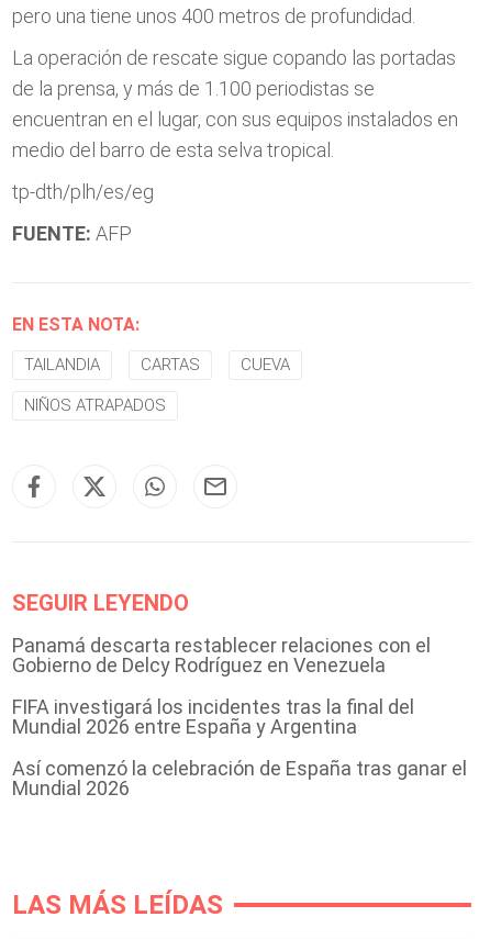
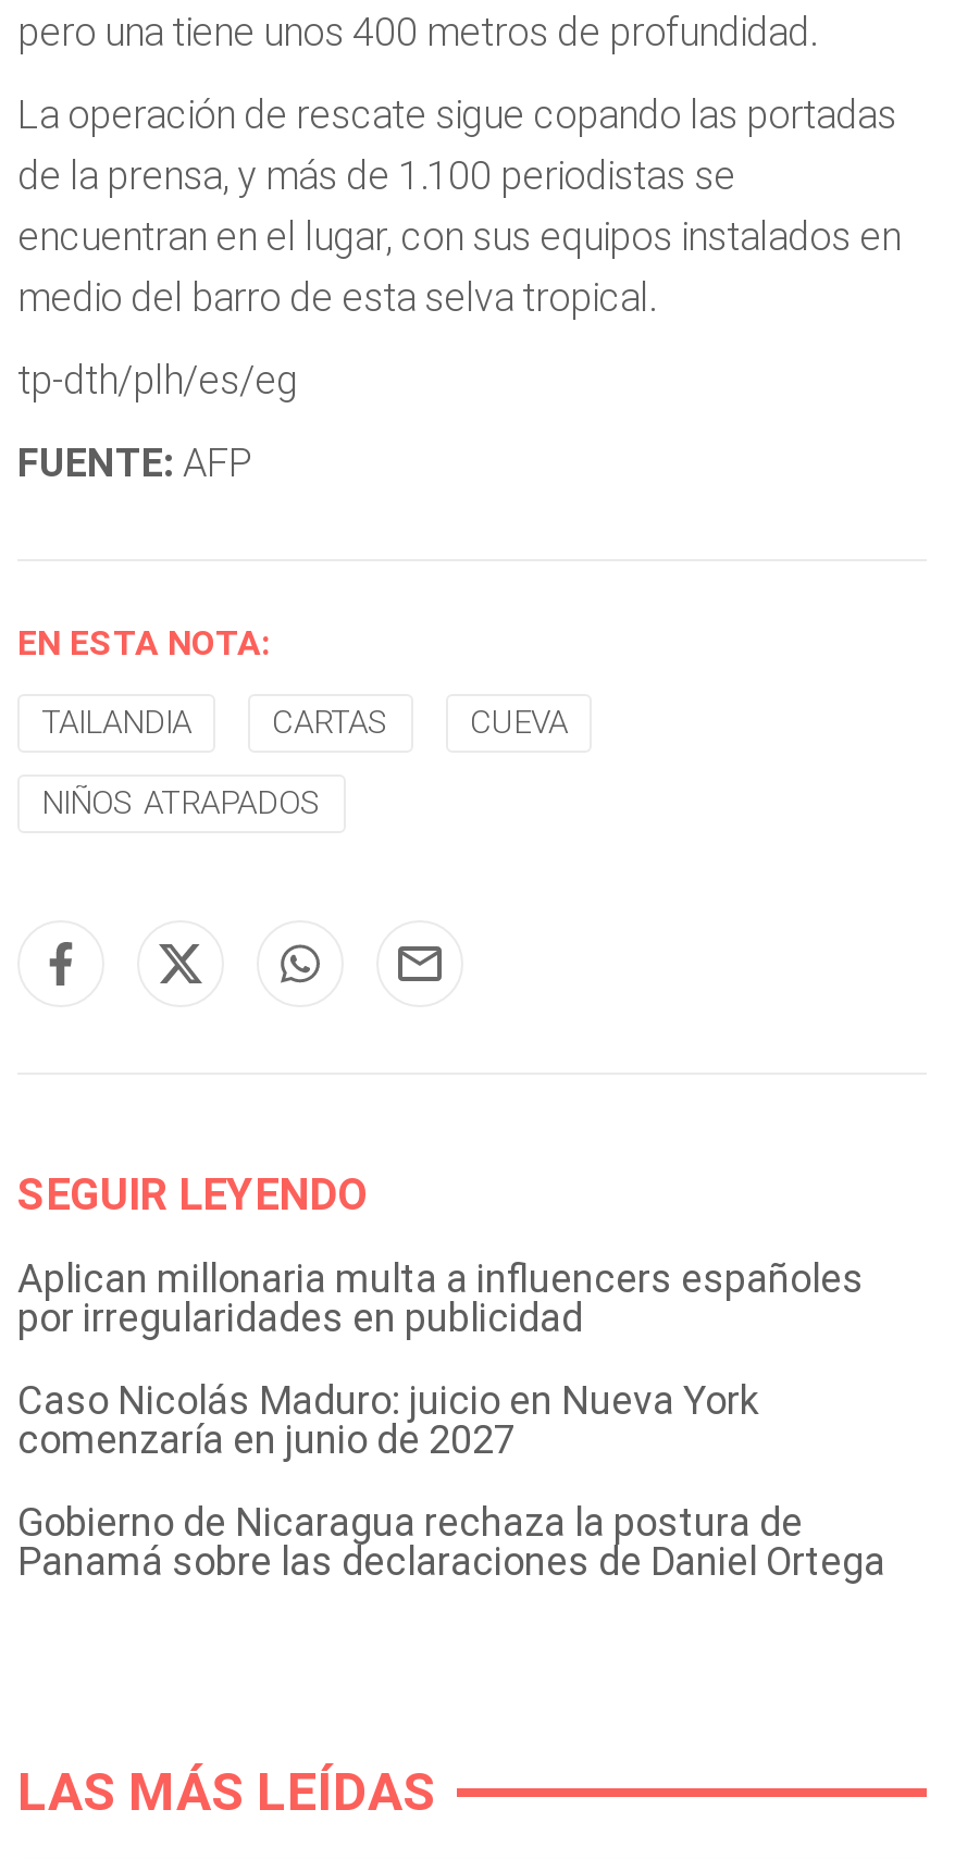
- Panamá descarta restablecer relaciones con el
- Gobierno de Delcy Rodríguez en Venezuela
+ Aplican millonaria multa a influencers españoles
+ por irregularidades en publicidad

- FIFA investigará los incidentes tras la final del
- Mundial 2026 entre España y Argentina
+ Caso Nicolás Maduro: juicio en Nueva York
+ comenzaría en junio de 2027

- Así comenzó la celebración de España tras ganar el
- Mundial 2026
+ Gobierno de Nicaragua rechaza la postura de
+ Panamá sobre las declaraciones de Daniel Ortega
